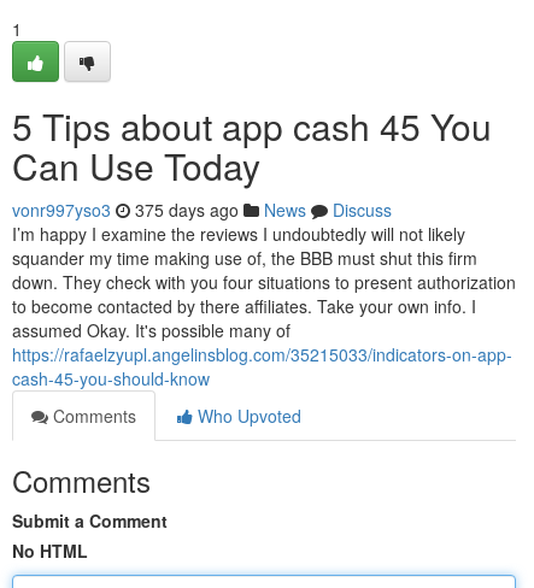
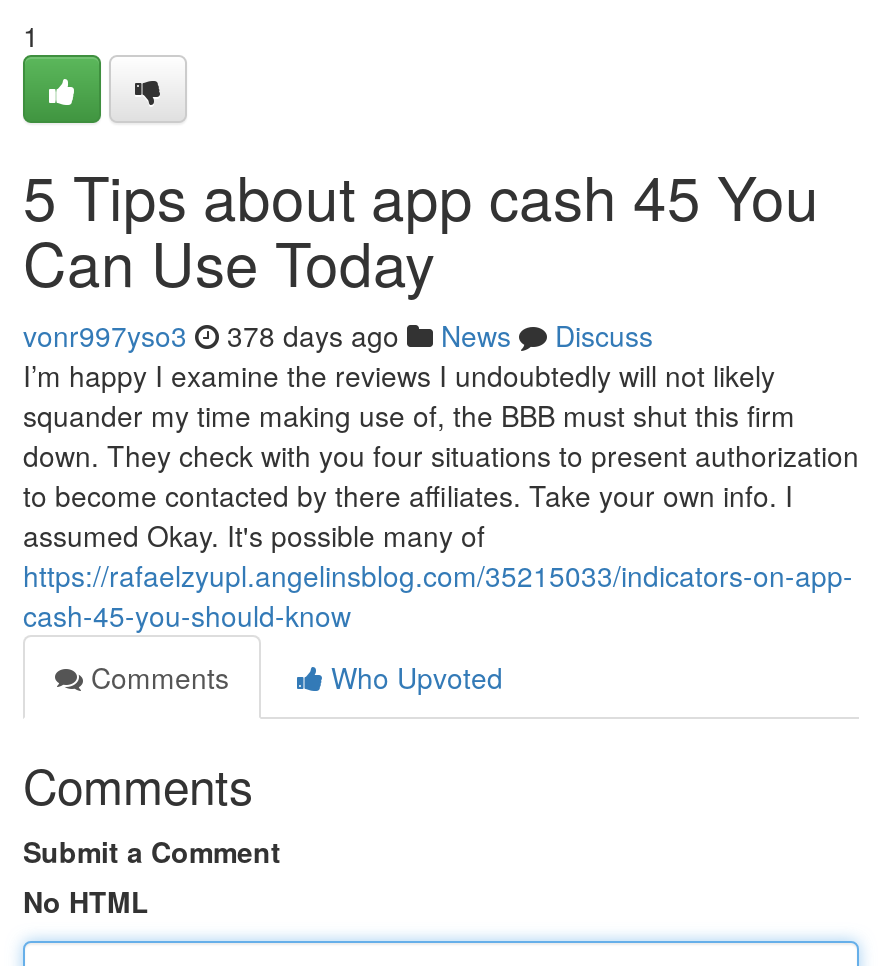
- vonr997yso3 375 days ago News Discuss
+ vonr997yso3 378 days ago News Discuss
